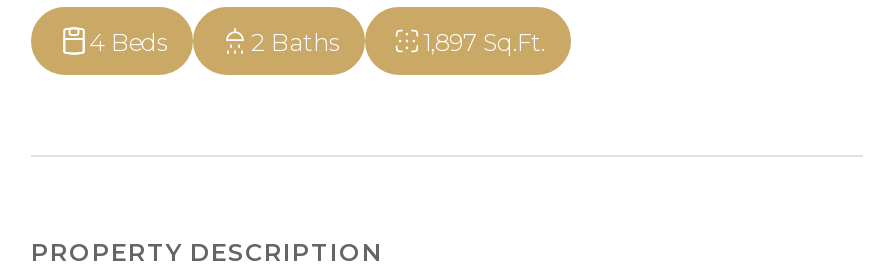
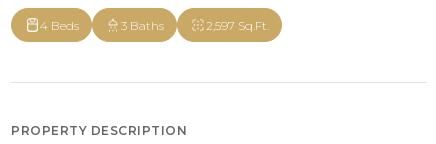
- 2 Baths
+ 3 Baths

- 1,897 Sq.Ft.
+ 2,597 Sq.Ft.
